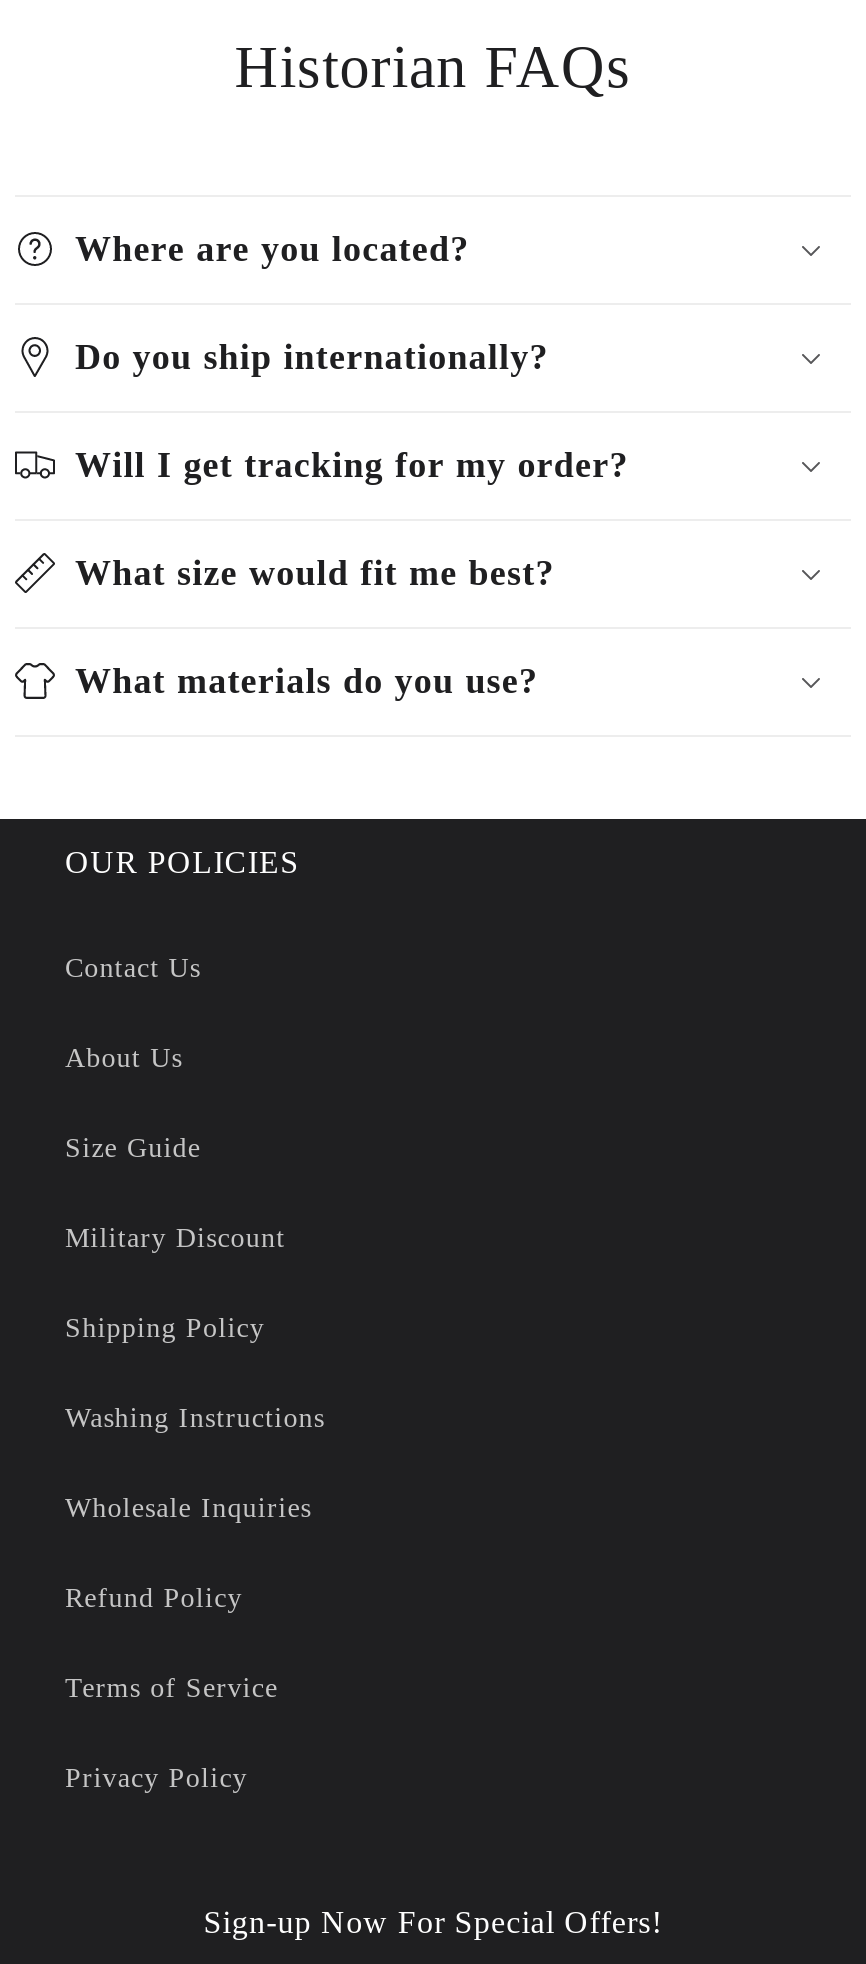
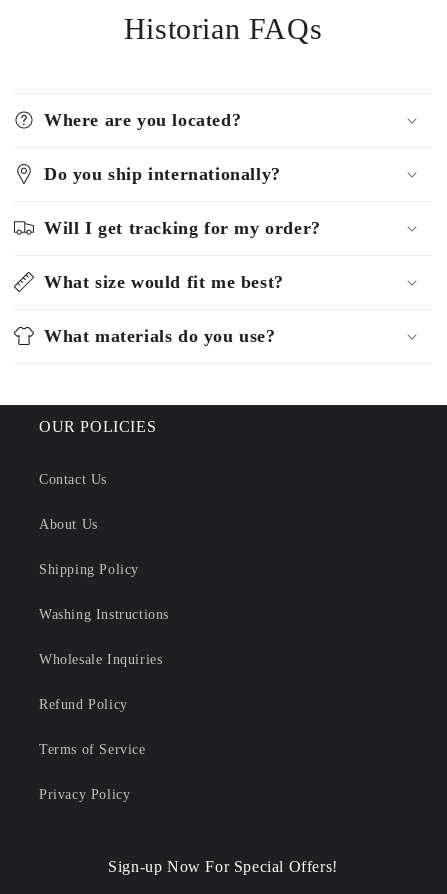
- Size Guide
- Military Discount
